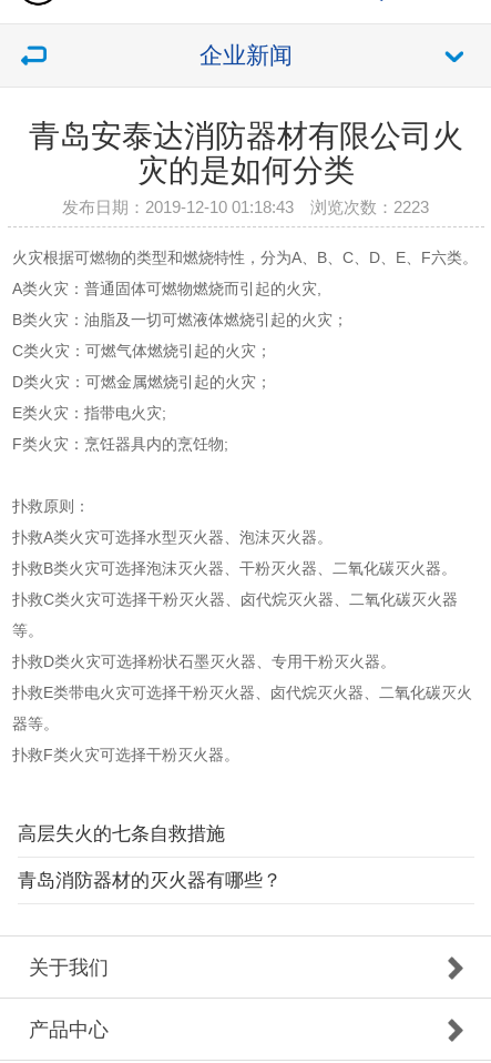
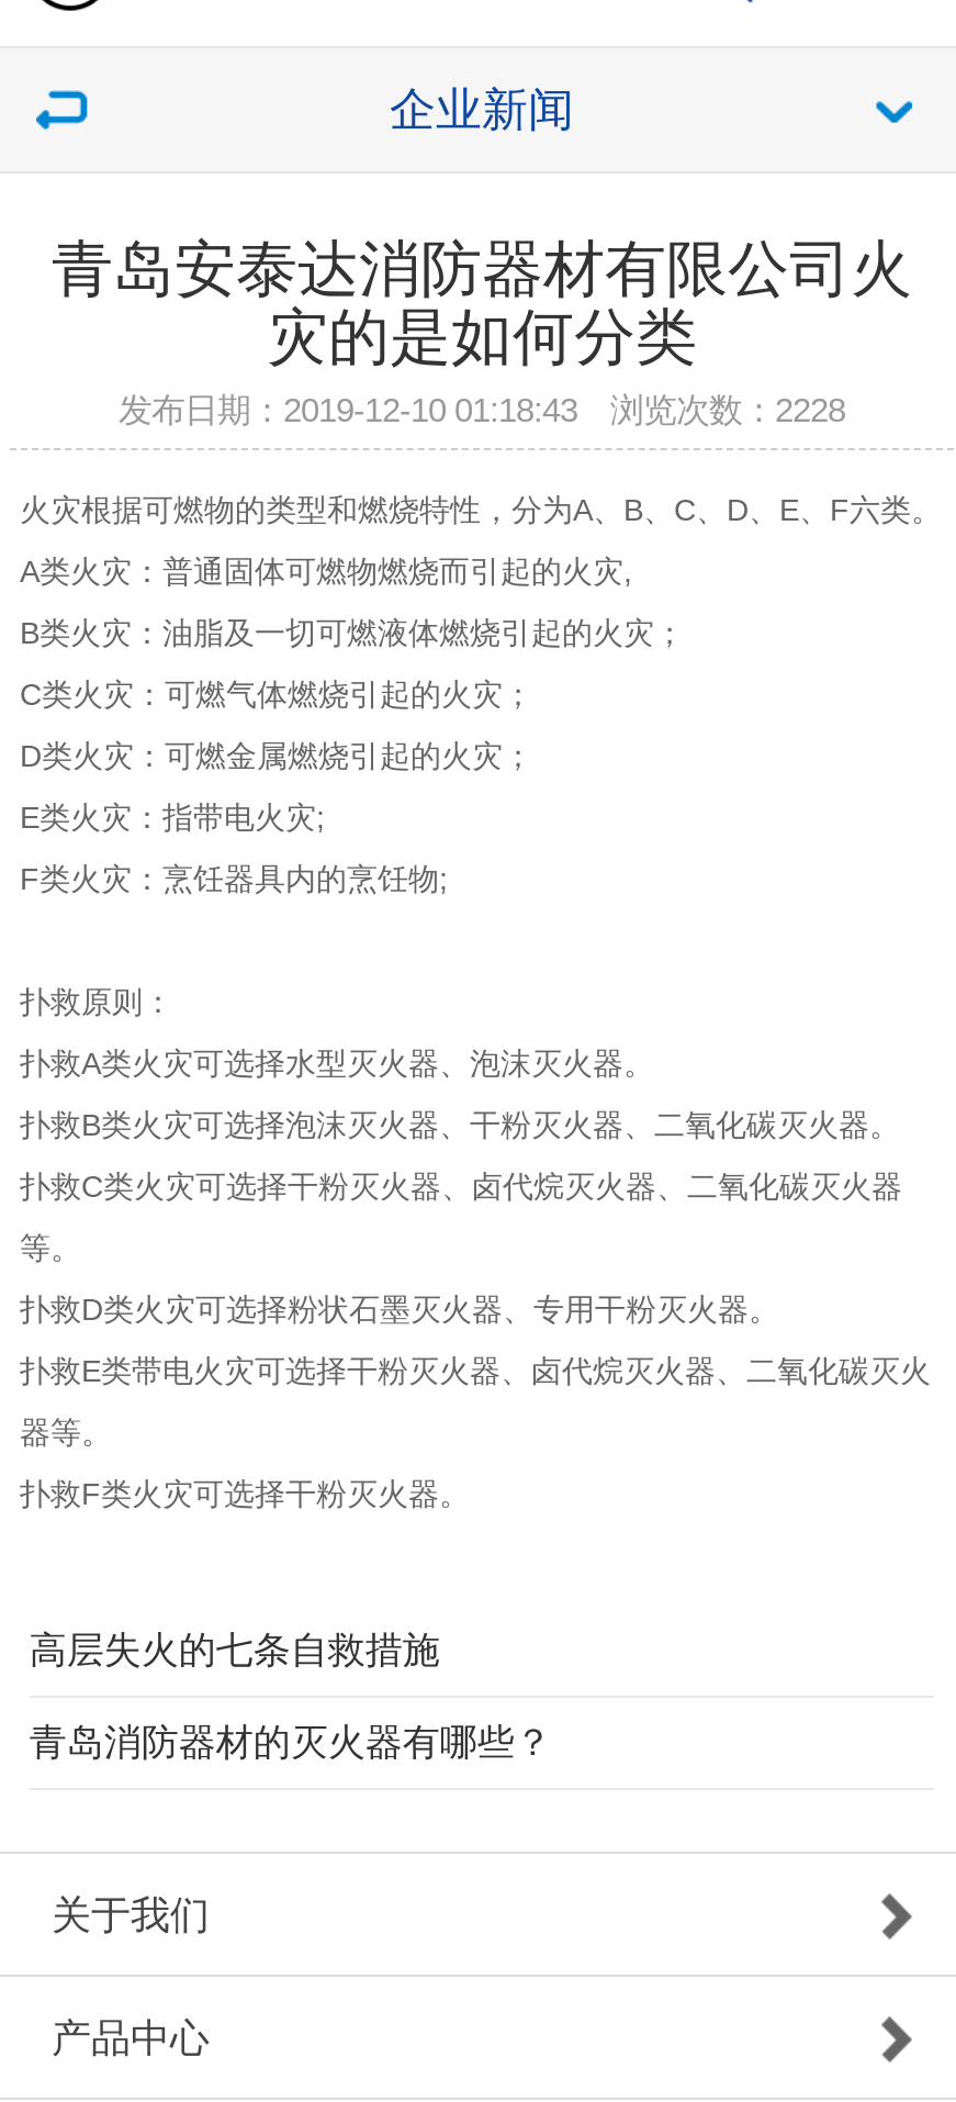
- 发布日期：2019-12-10 01:18:43 浏览次数：2223
+ 发布日期：2019-12-10 01:18:43 浏览次数：2228
